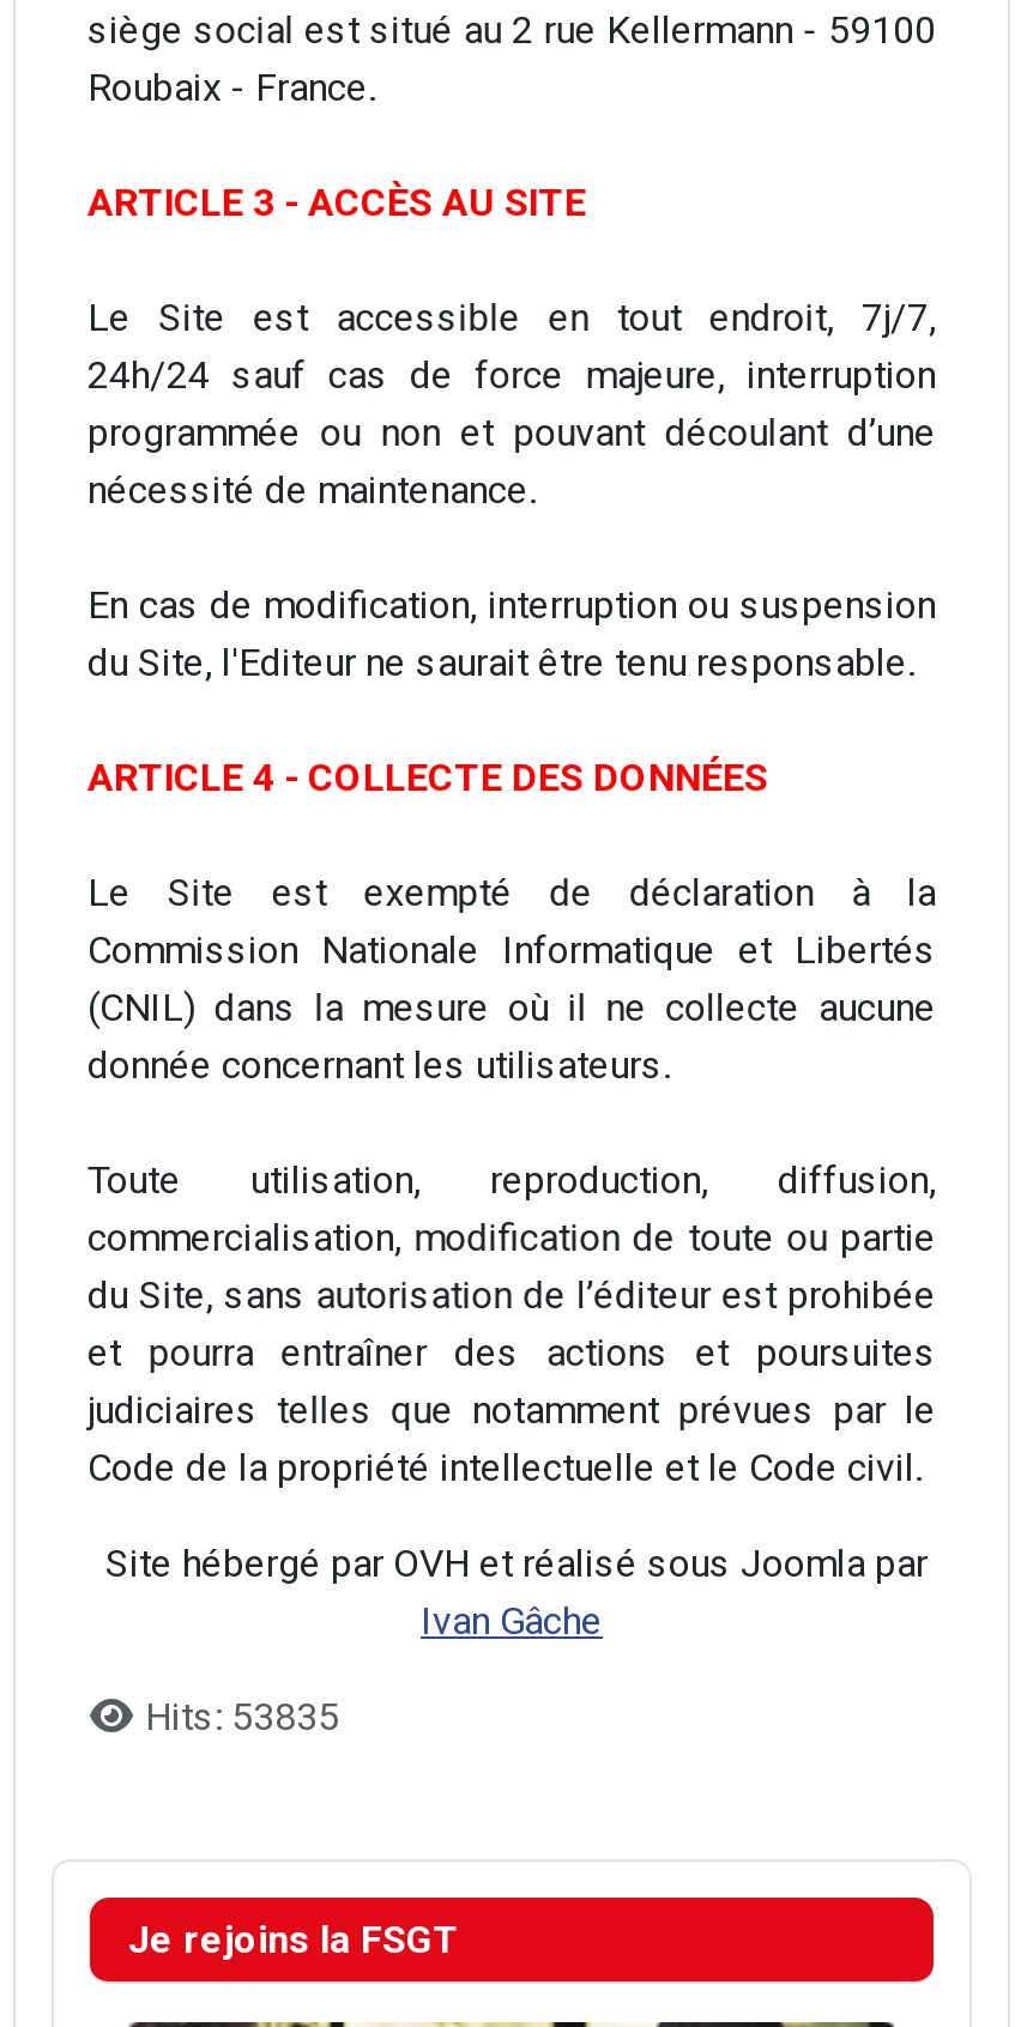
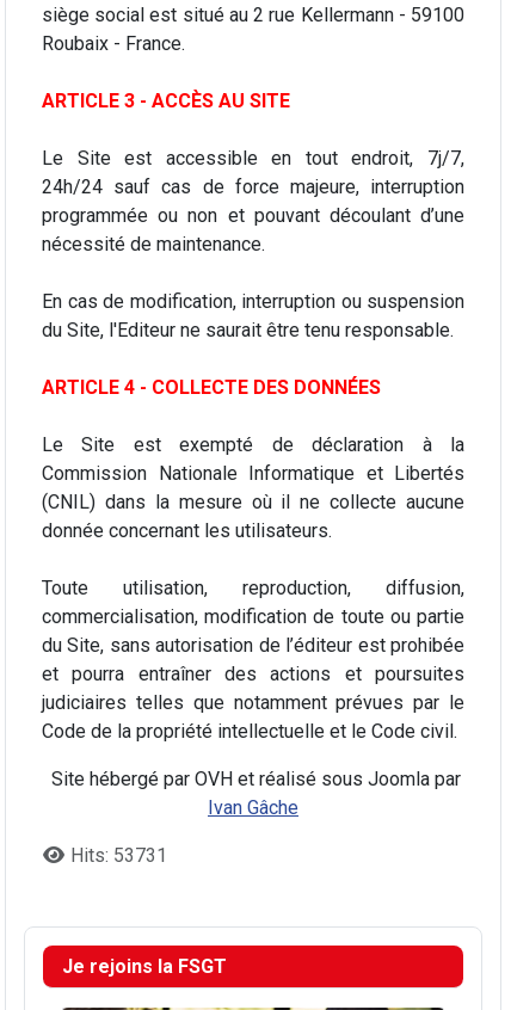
- Hits: 53835
+ Hits: 53731
